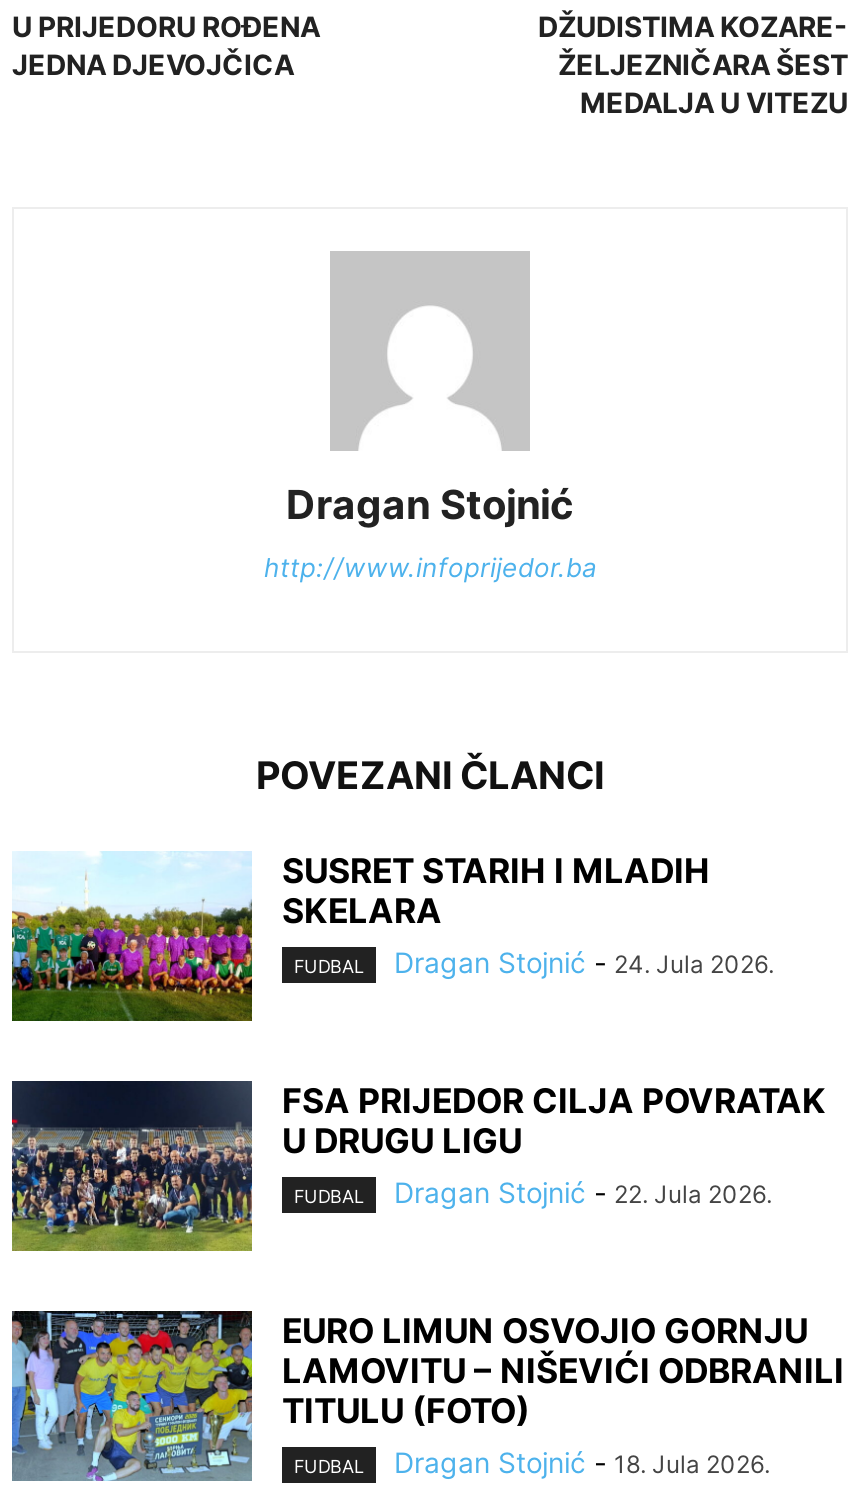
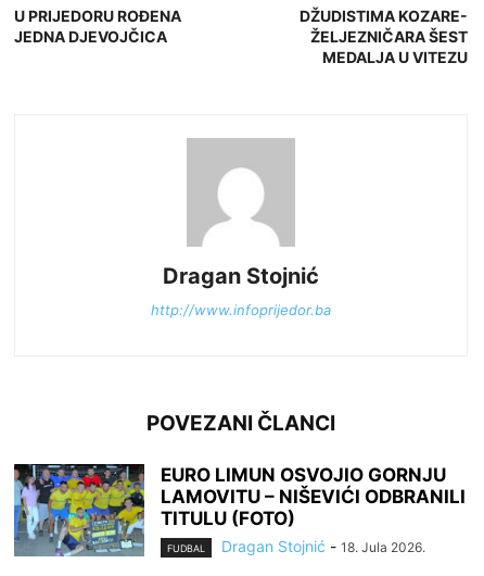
- [image]
- SUSRET STARIH I MLADIH
- SKELARA
- FUDBAL
- Dragan Stojnić - 24. Jula 2026.

- [image]
- FSA PRIJEDOR CILJA POVRATAK
- U DRUGU LIGU
- FUDBAL
- Dragan Stojnić - 22. Jula 2026.
